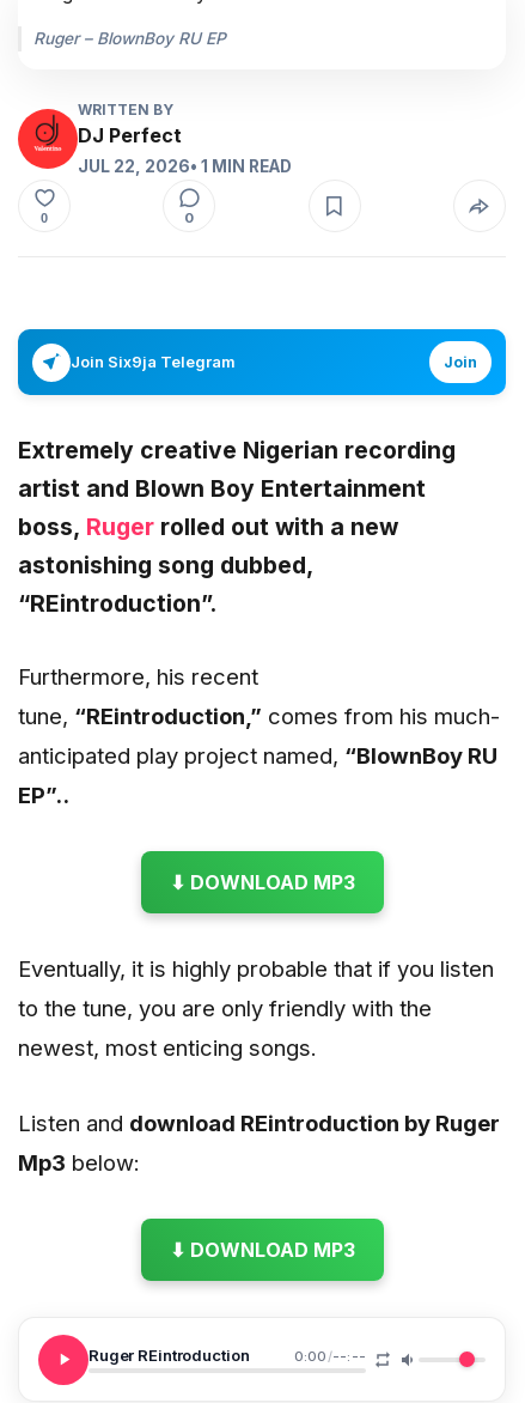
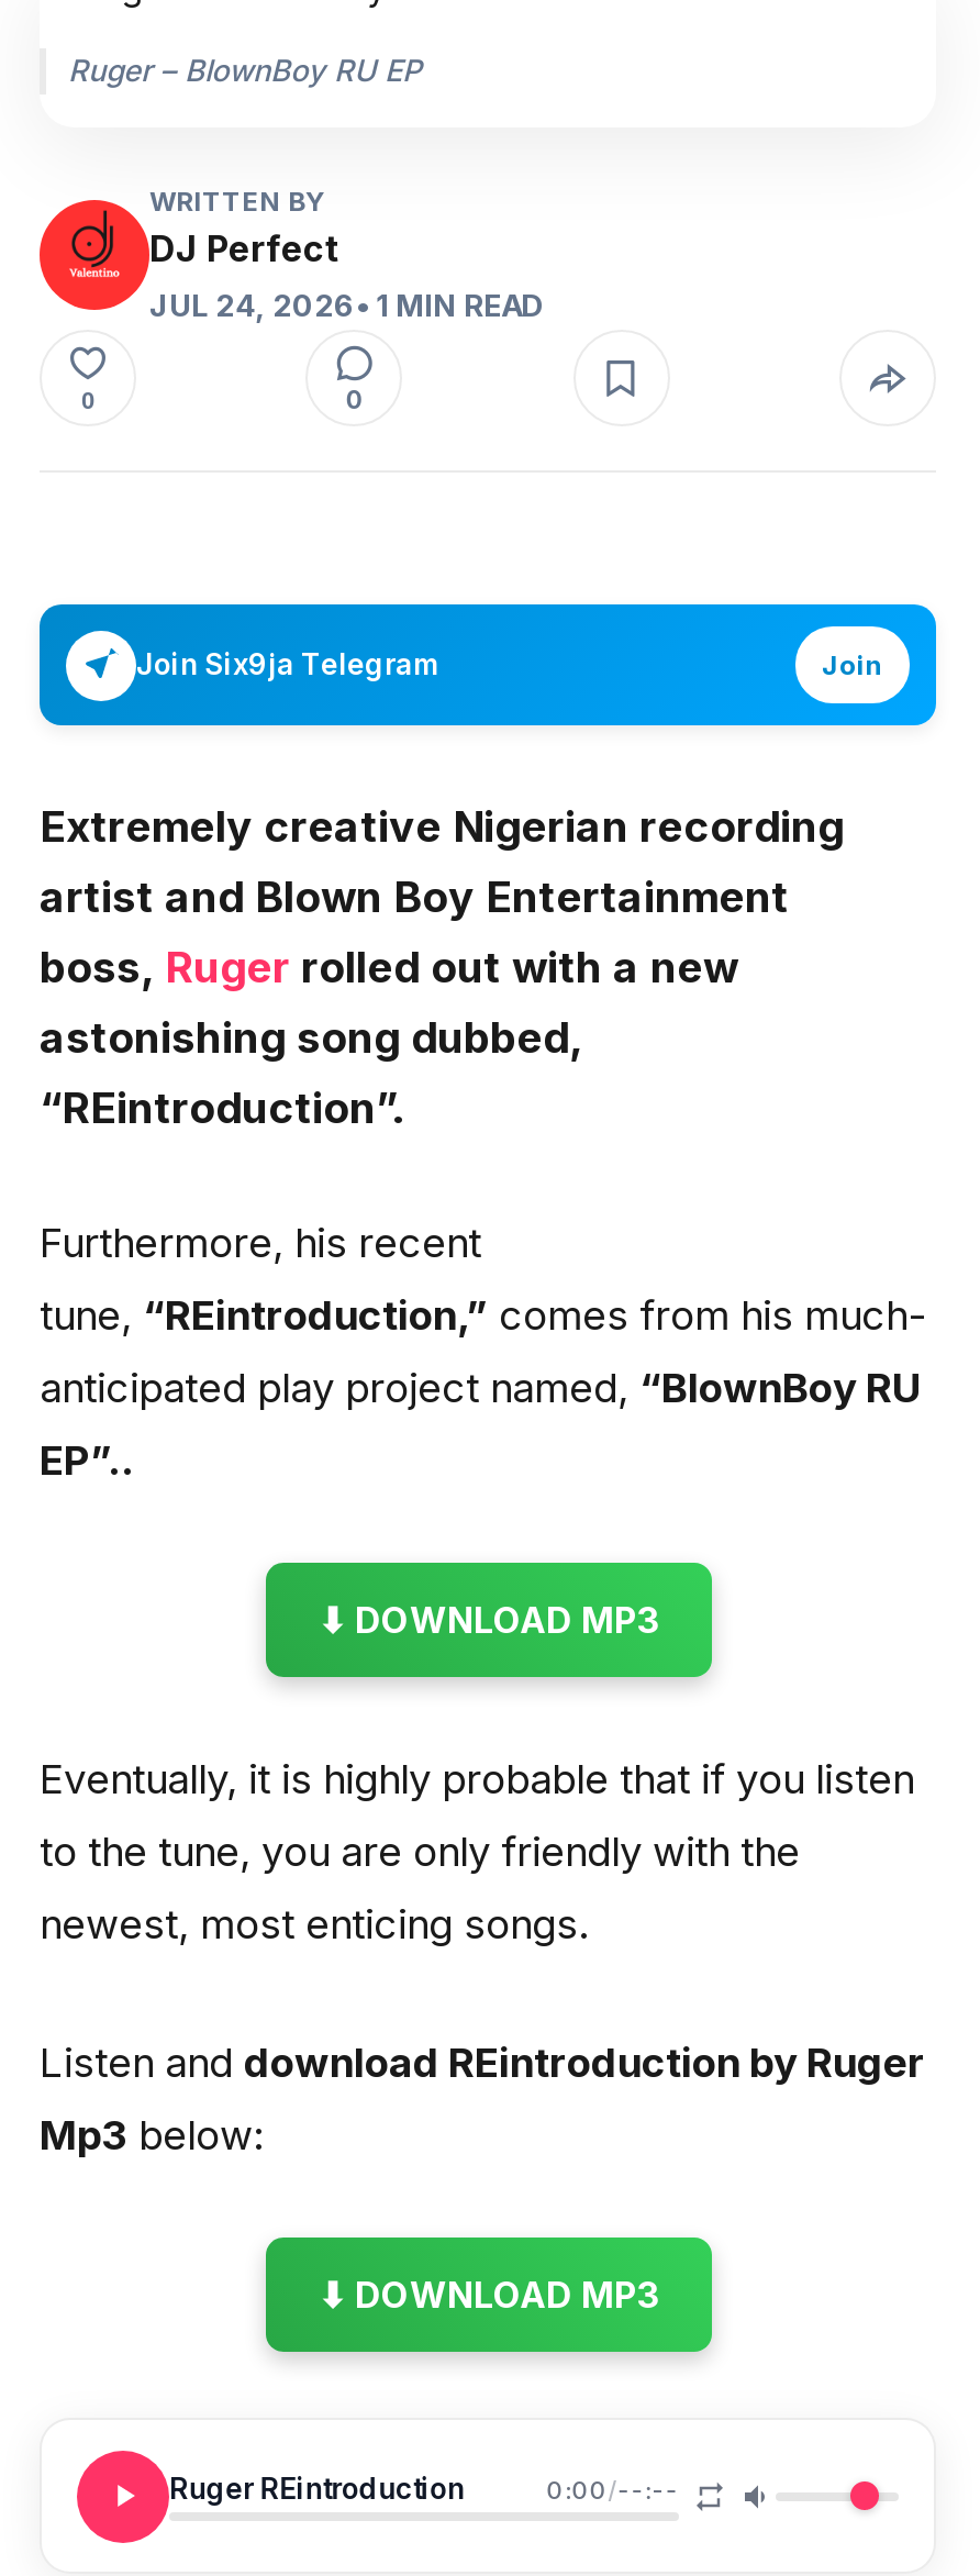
- JUL 22, 2026 • 1 MIN READ
+ JUL 24, 2026 • 1 MIN READ
